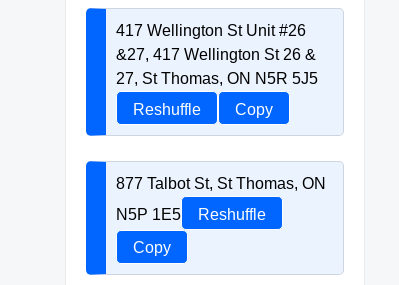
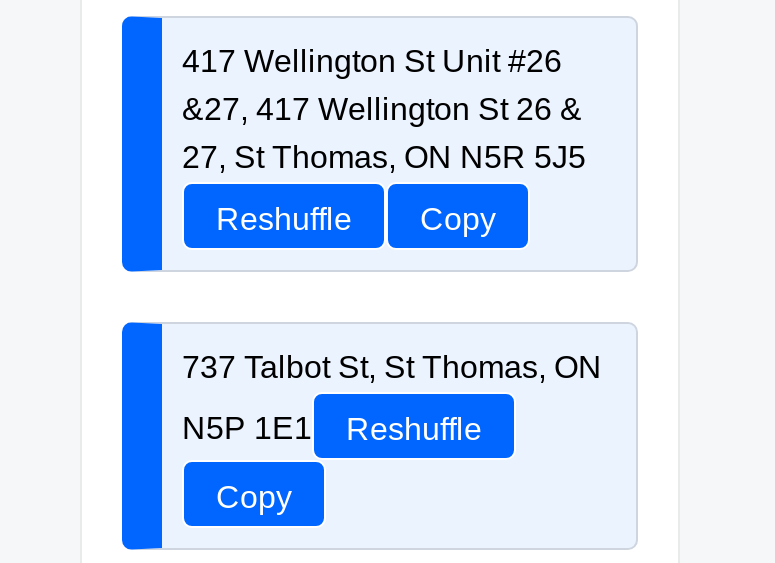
- 877 Talbot St, St Thomas, ON
+ 737 Talbot St, St Thomas, ON

- N5P 1E5 Reshuffle
+ N5P 1E1 Reshuffle
